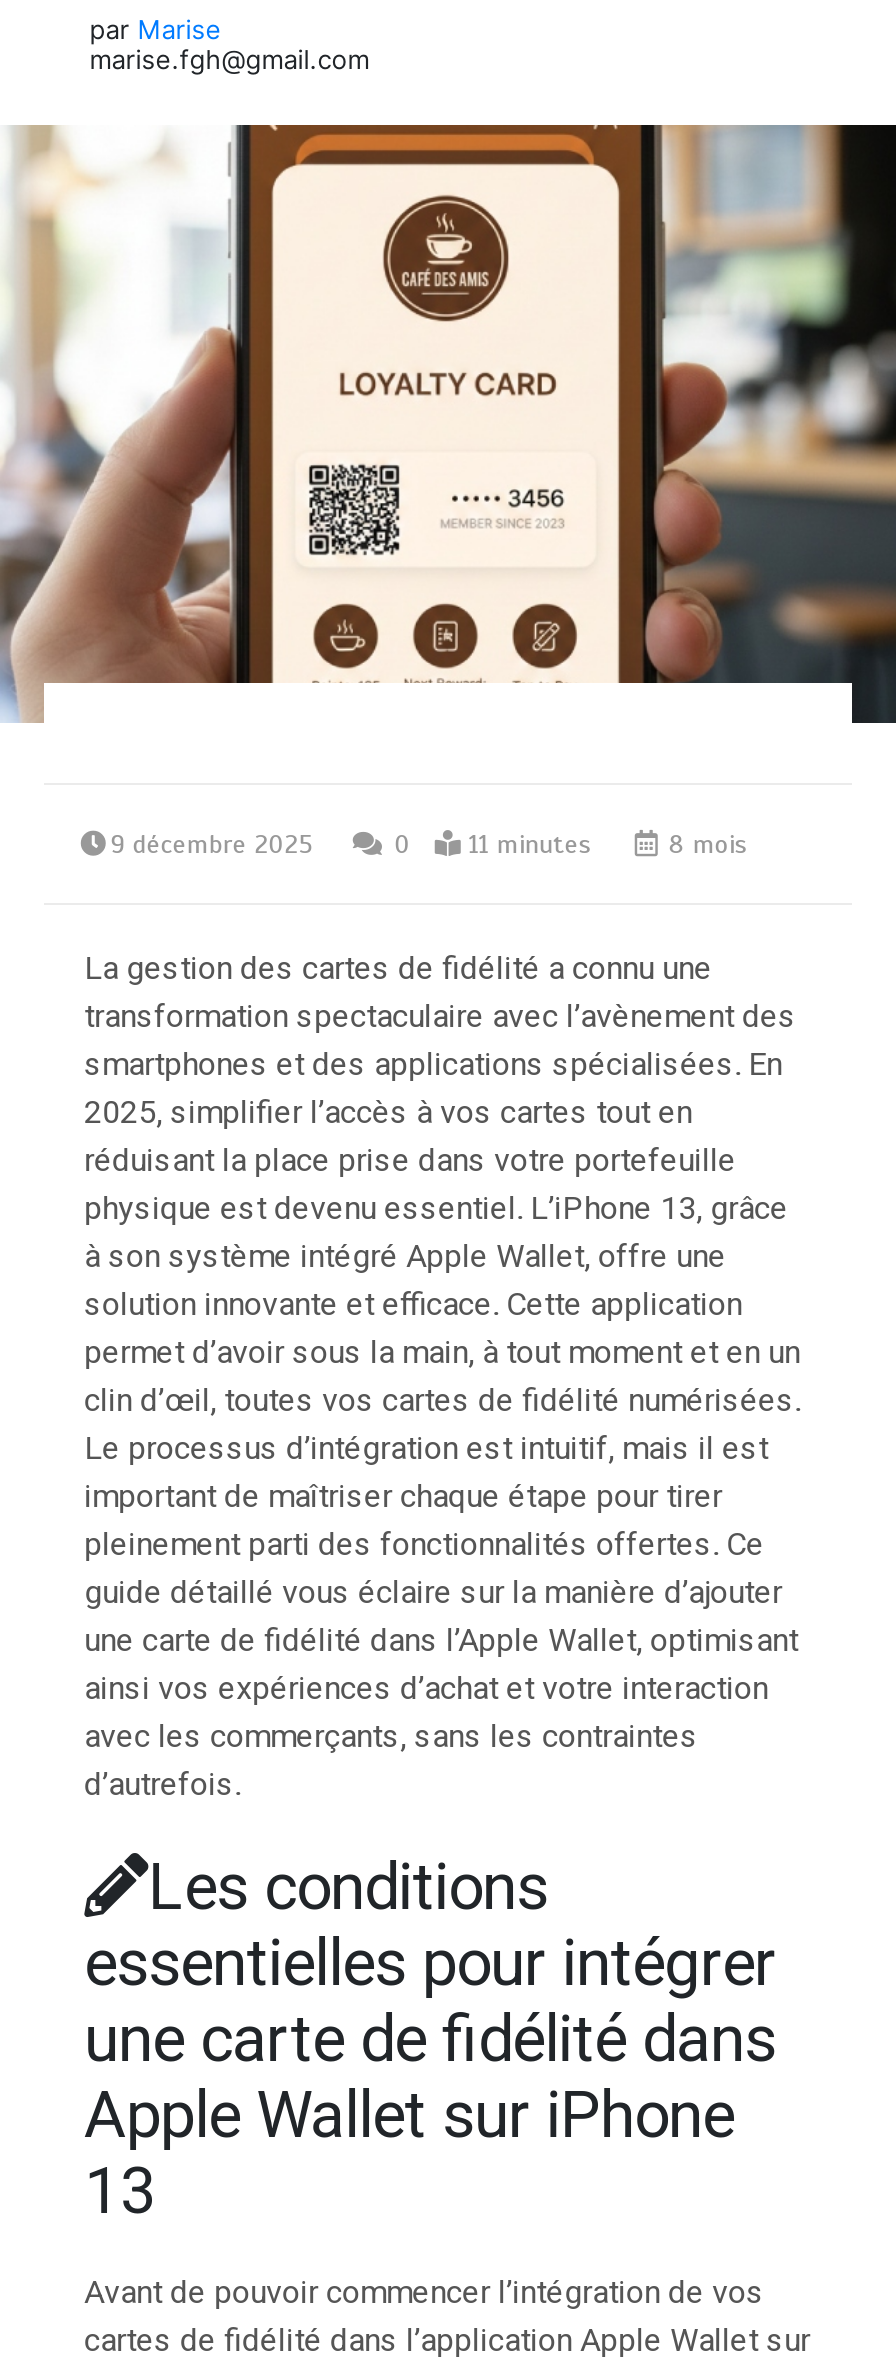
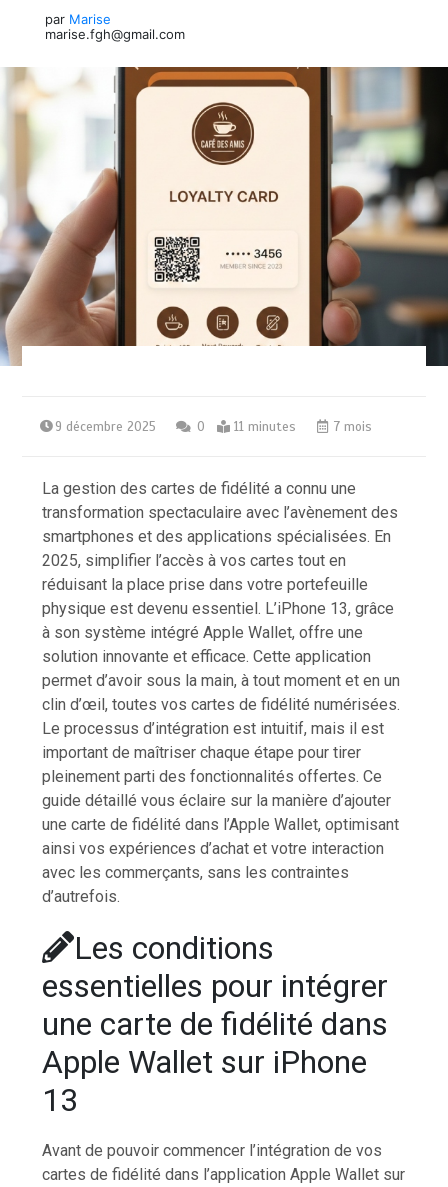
- 8 mois
+ 7 mois
